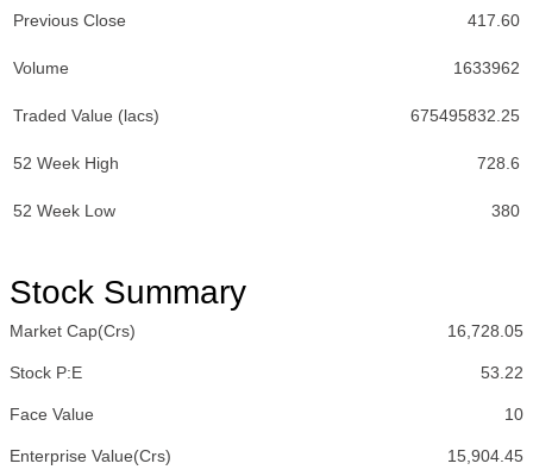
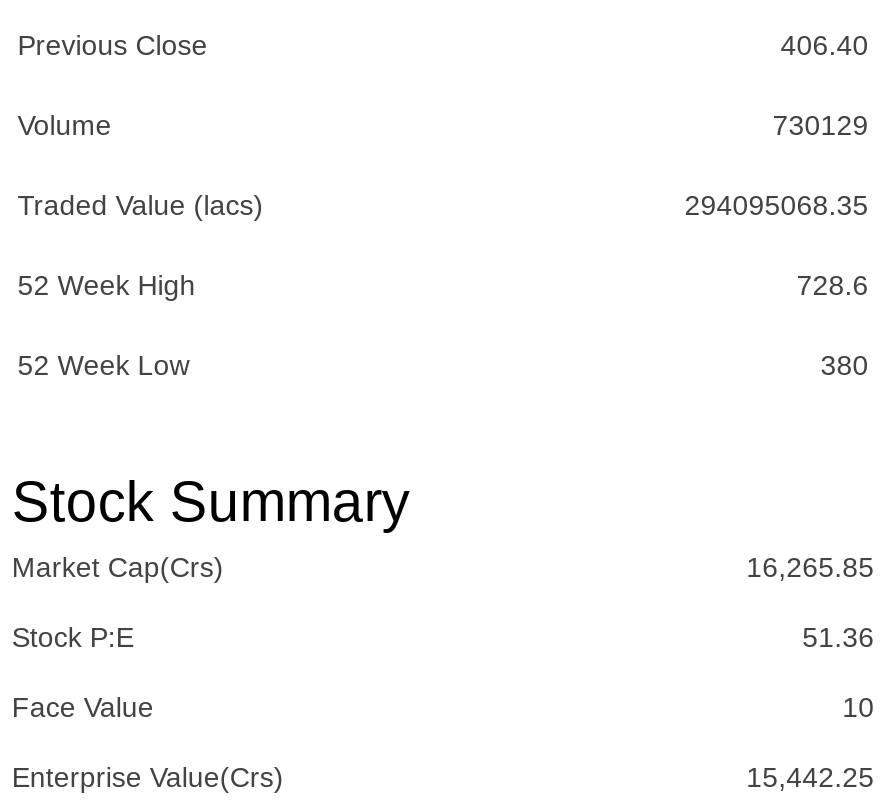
- 417.60
+ 406.40

- 1633962
+ 730129

- 675495832.25
+ 294095068.35

- 16,728.05
+ 16,265.85

- 53.22
+ 51.36

- 15,904.45
+ 15,442.25
